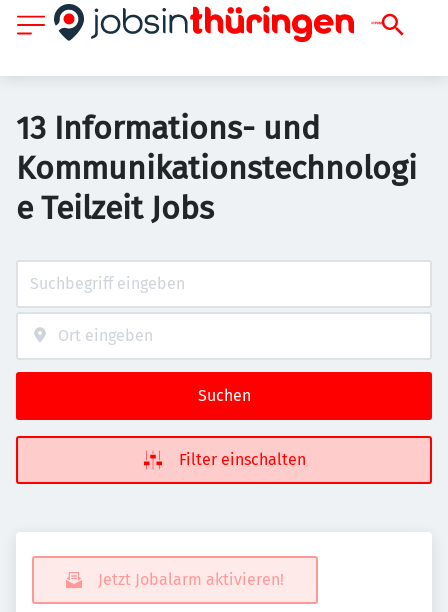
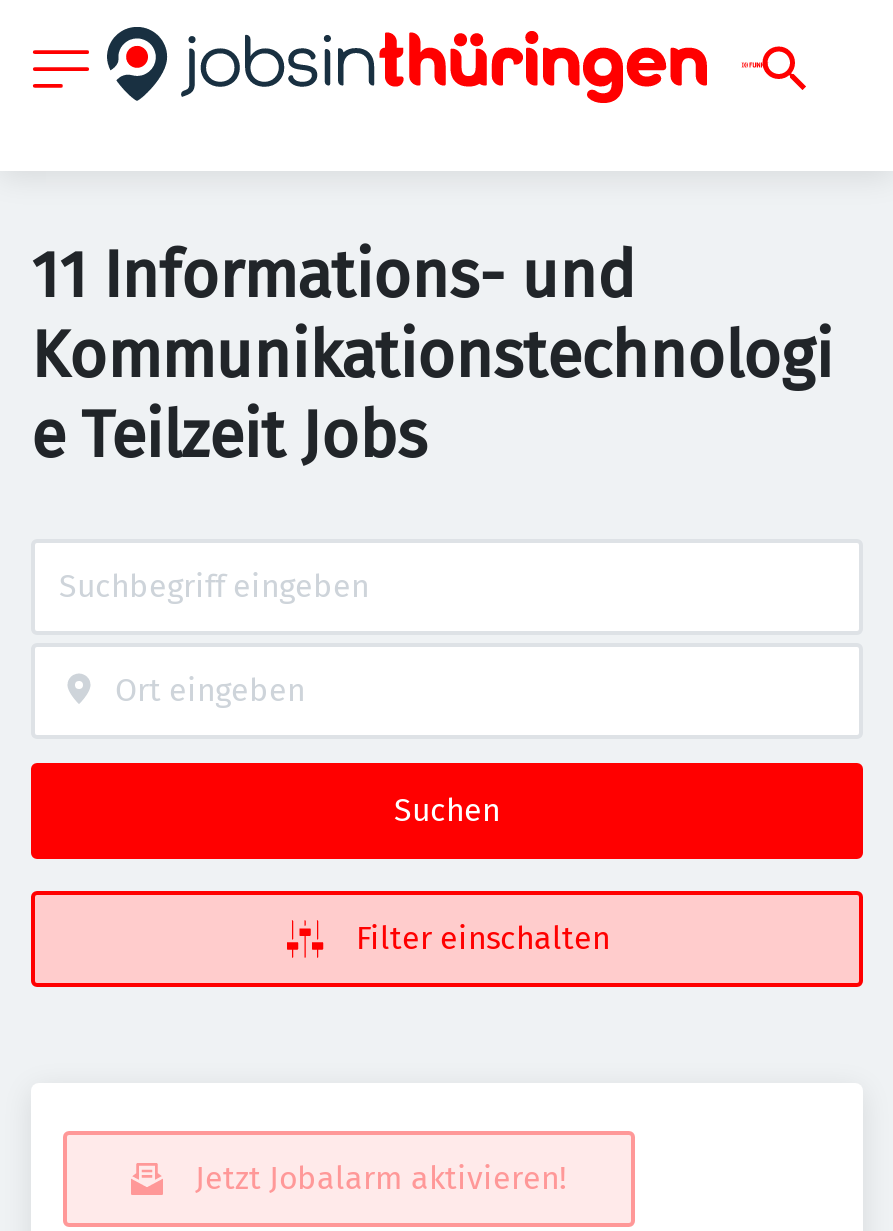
- 13 Informations- und
+ 11 Informations- und
